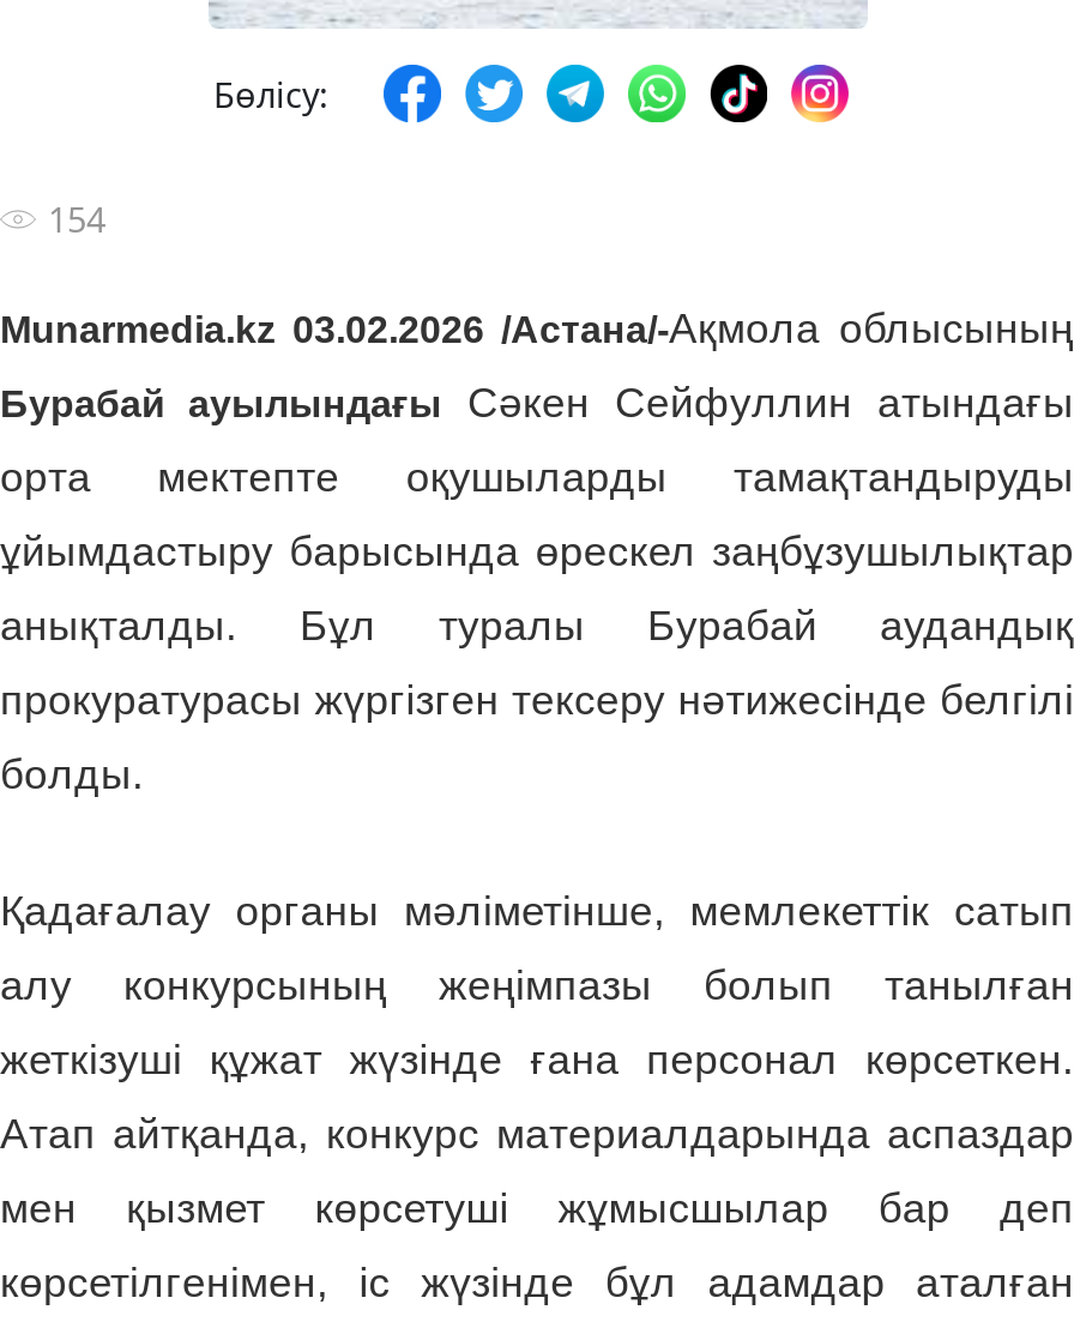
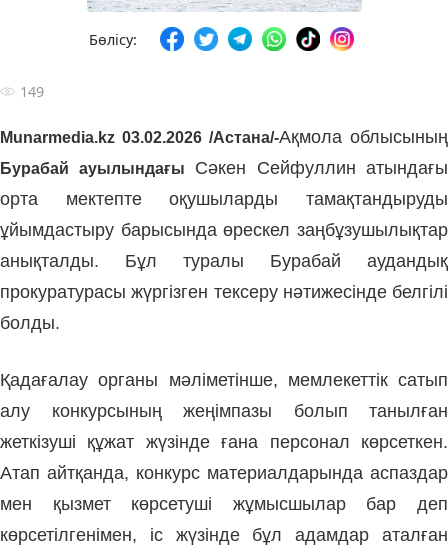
- 154
+ 149
